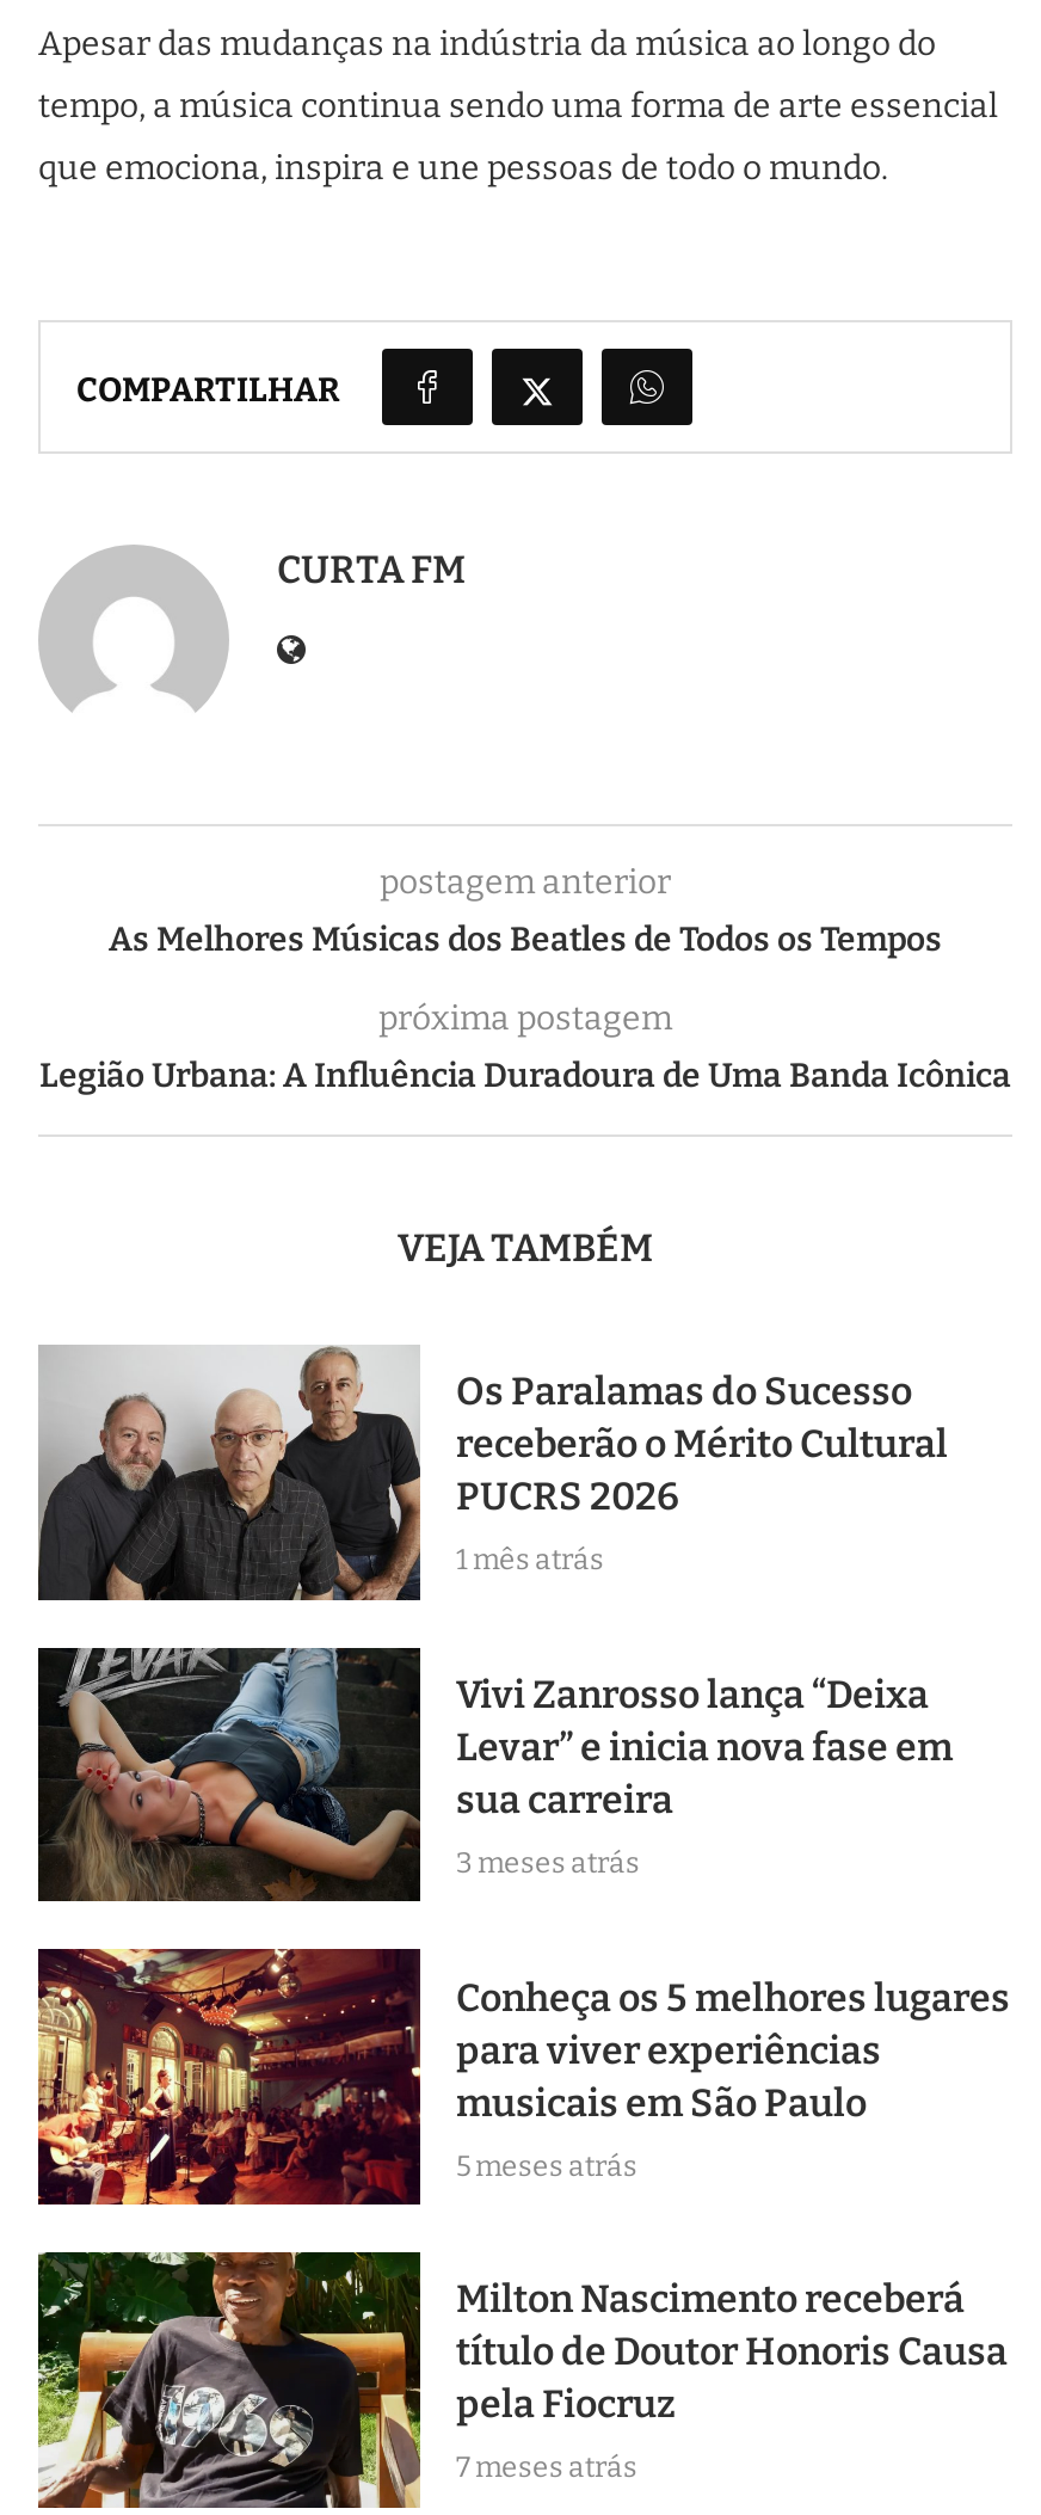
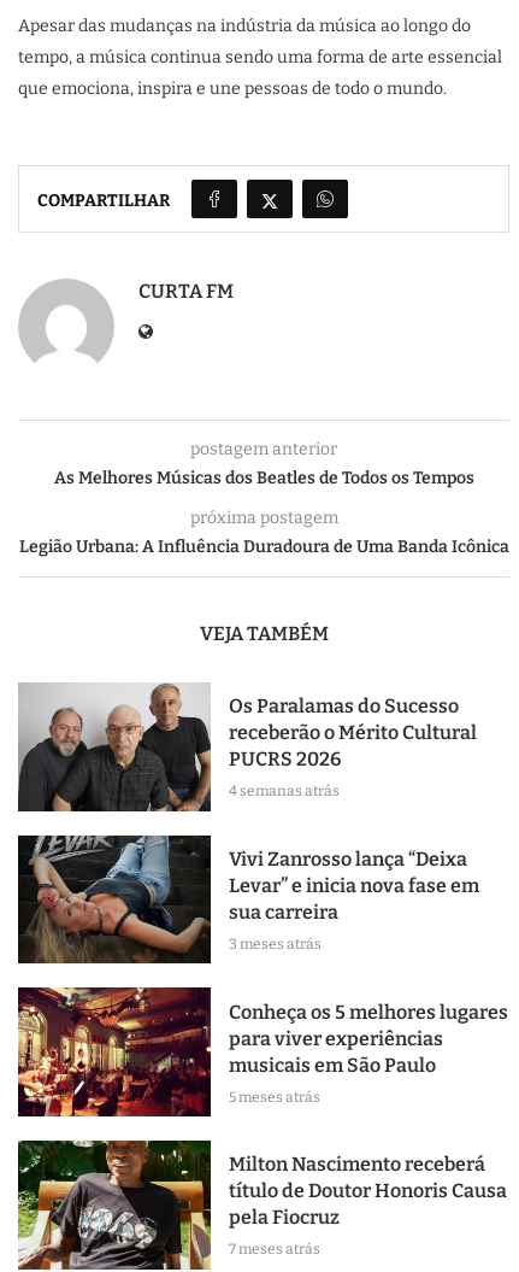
- 1 mês atrás
+ 4 semanas atrás
